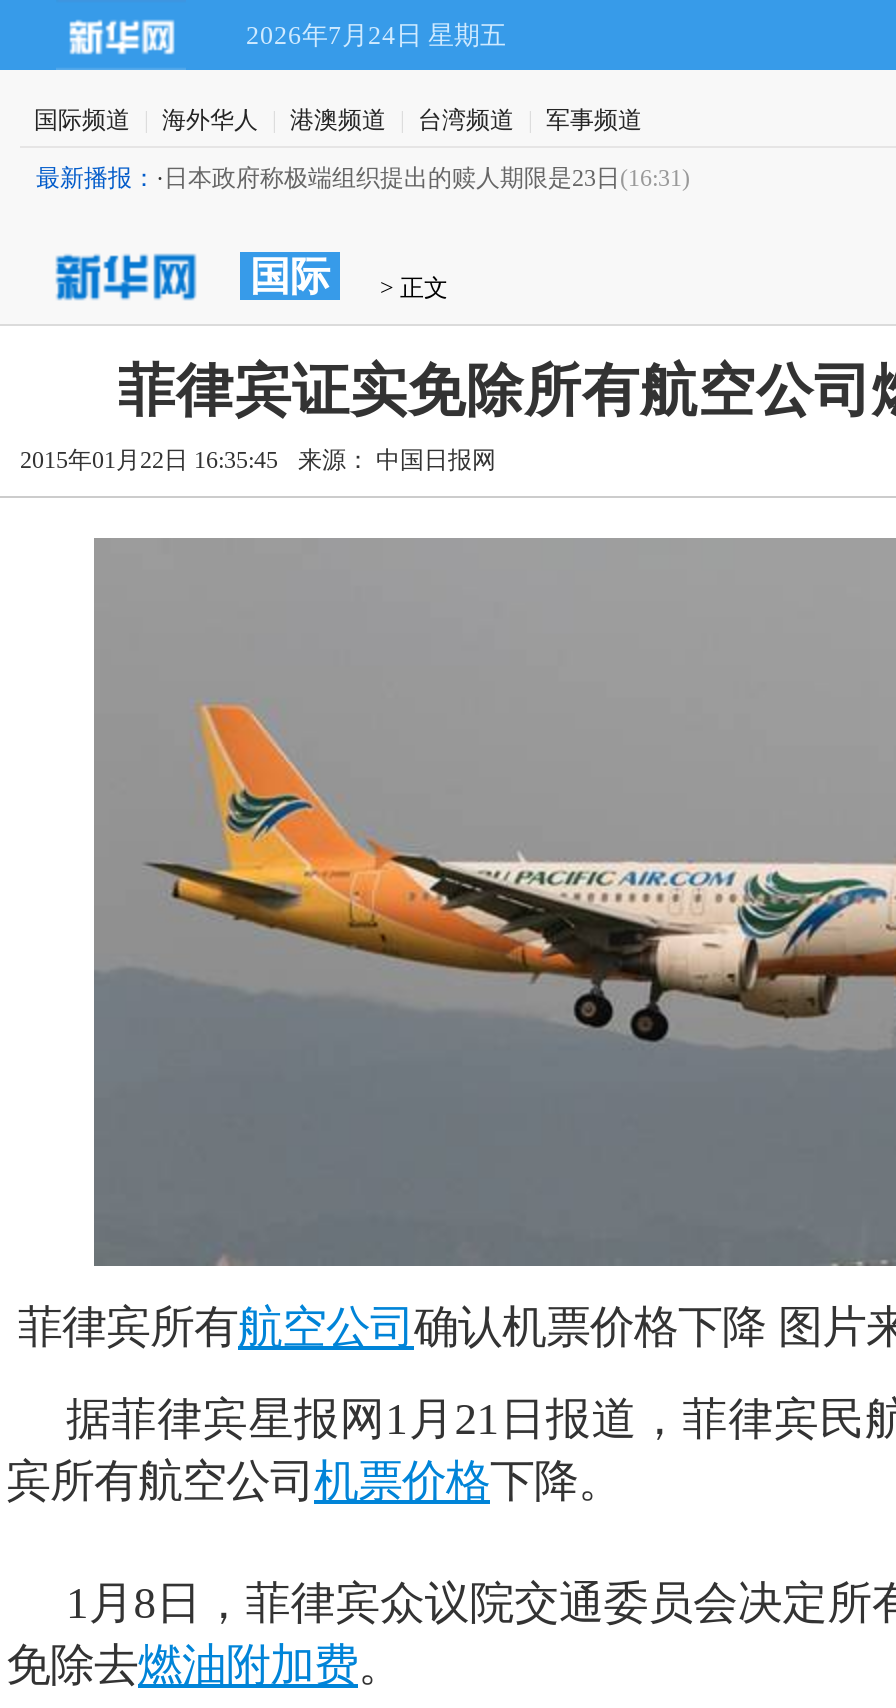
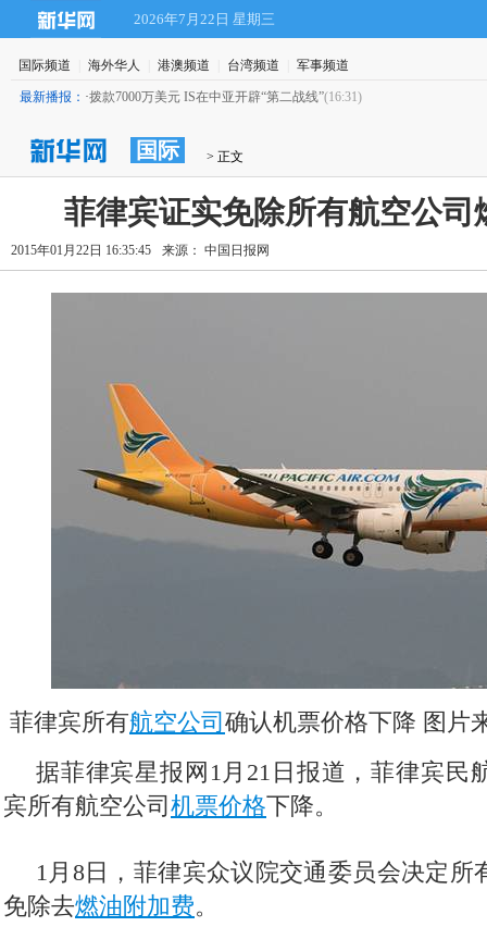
- 2026年7月24日 星期五
+ 2026年7月22日 星期三

- 最新播报：·日本政府称极端组织提出的赎人期限是23日(16:31)
+ 最新播报：·拨款7000万美元 IS在中亚开辟“第二战线” (16:31)
